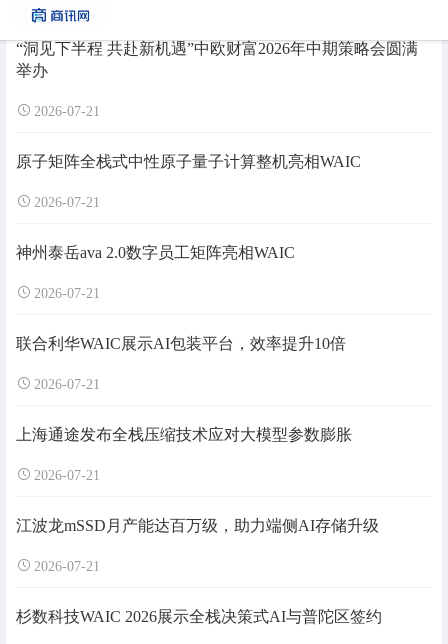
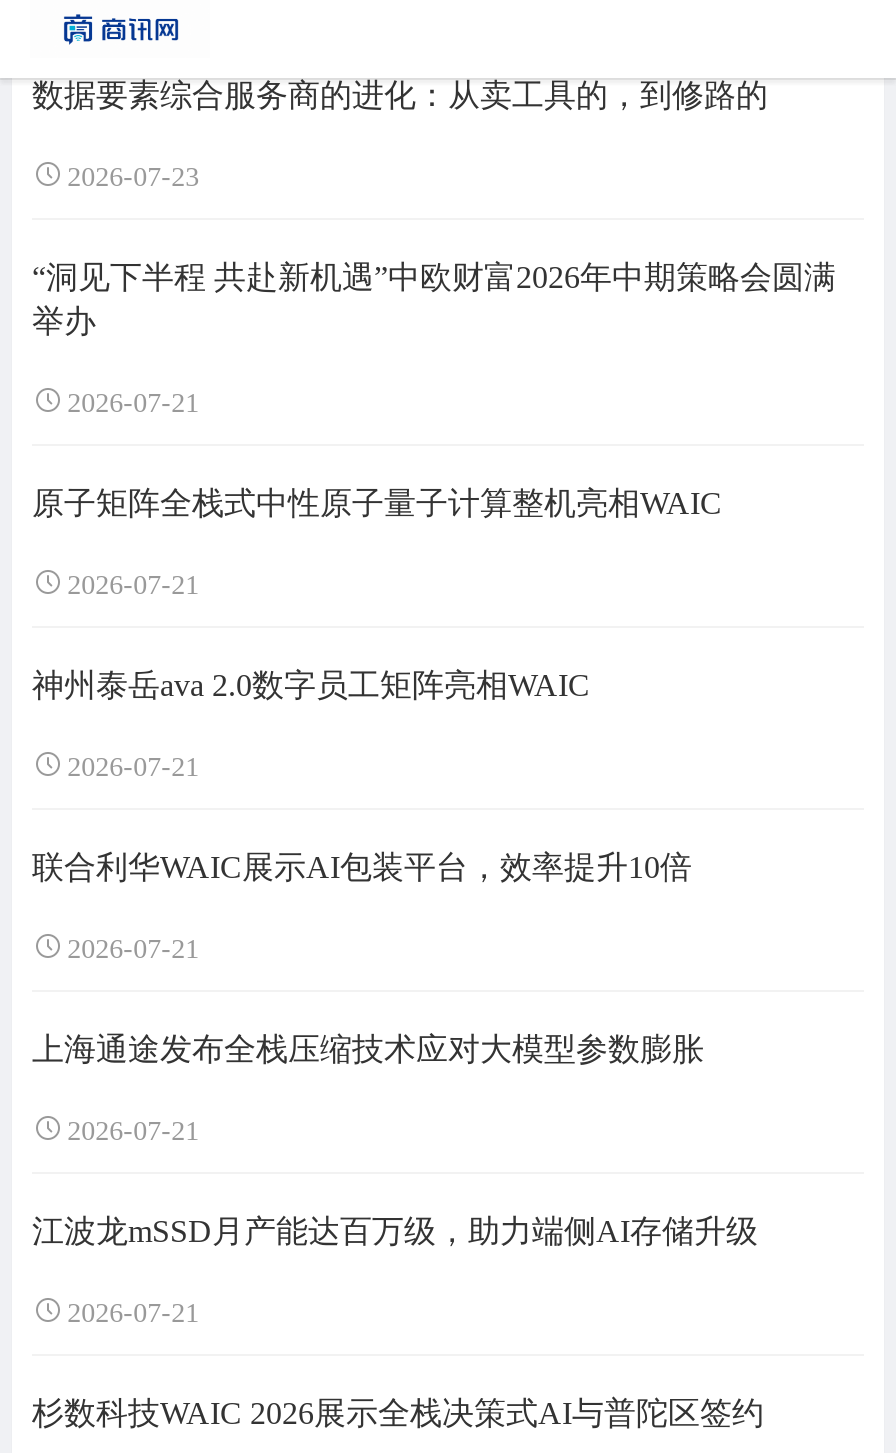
+ 数据要素综合服务商的进化：从卖工具的，到修路的
+ 2026-07-23
